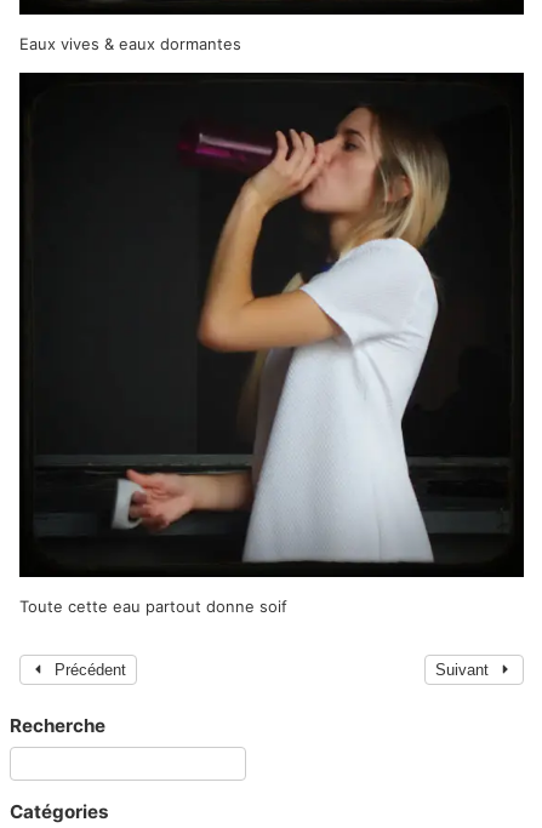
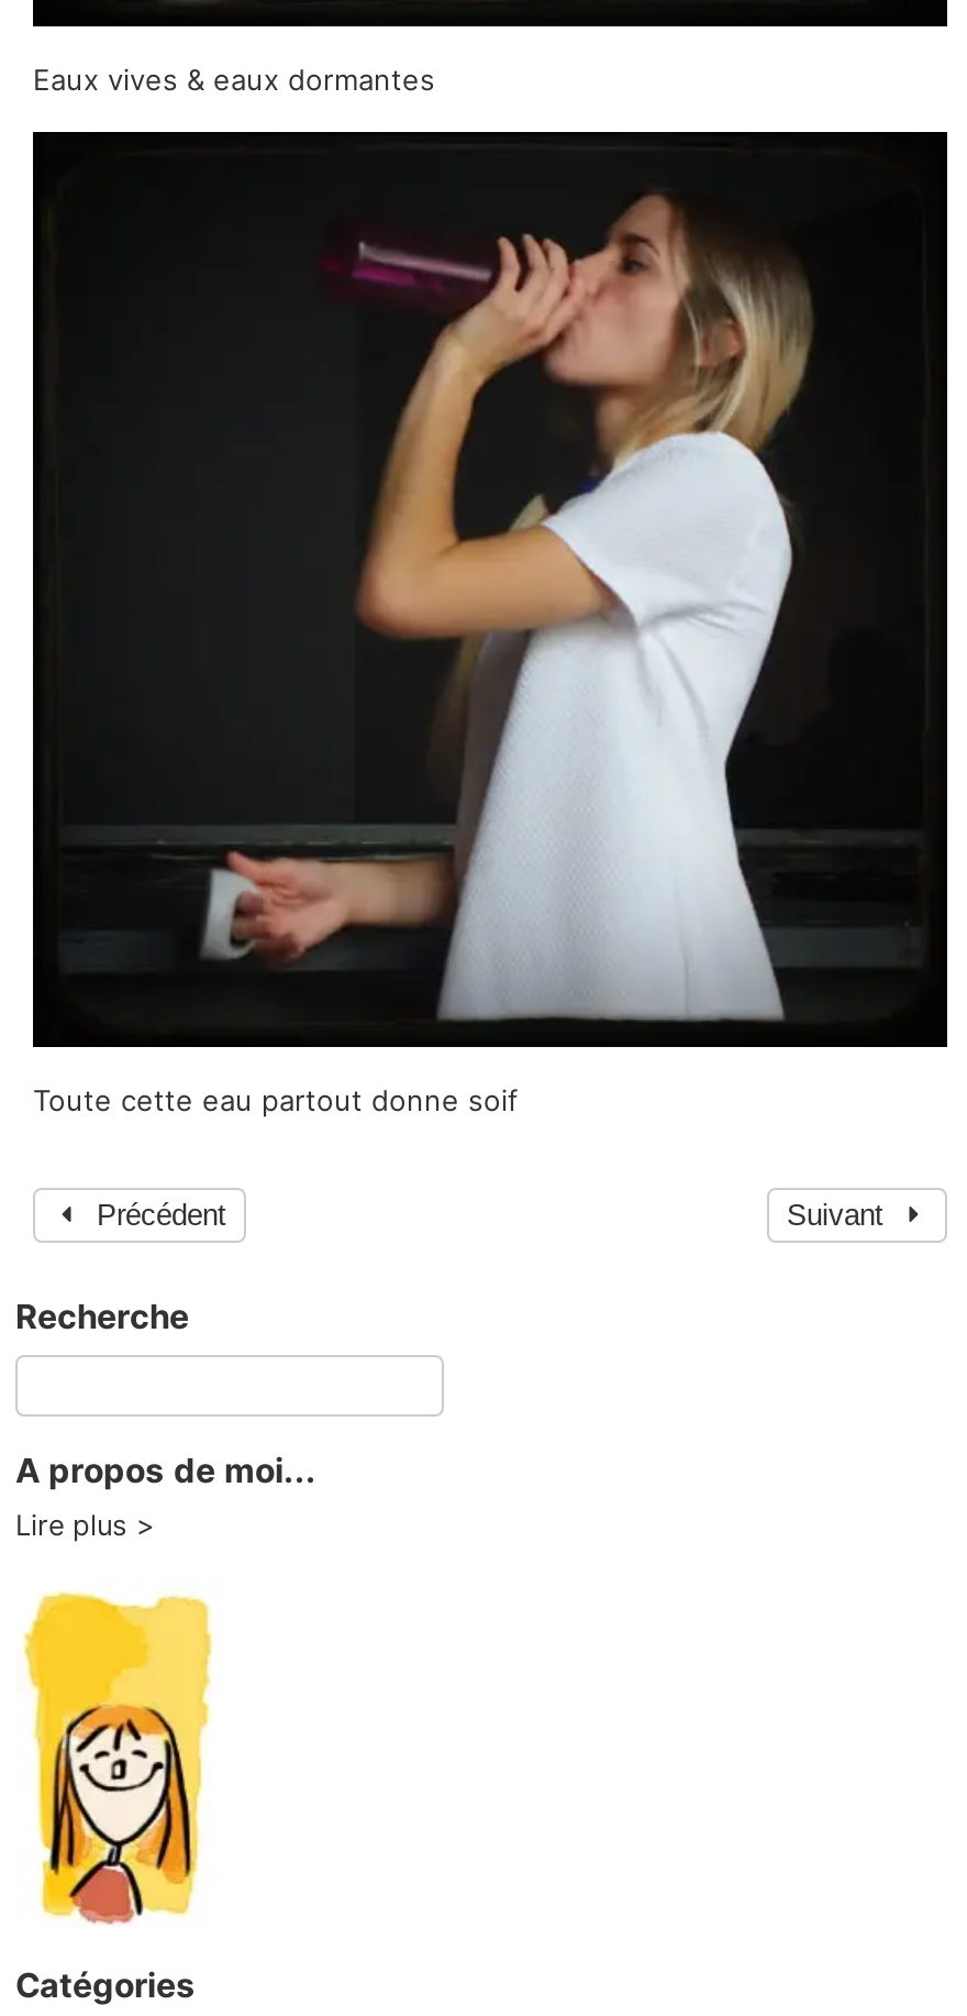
+ A propos de moi...
+ Lire plus

+ [image]
